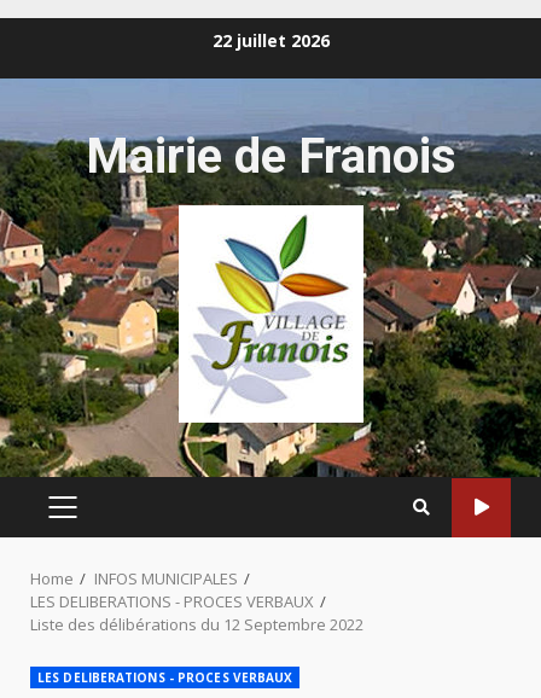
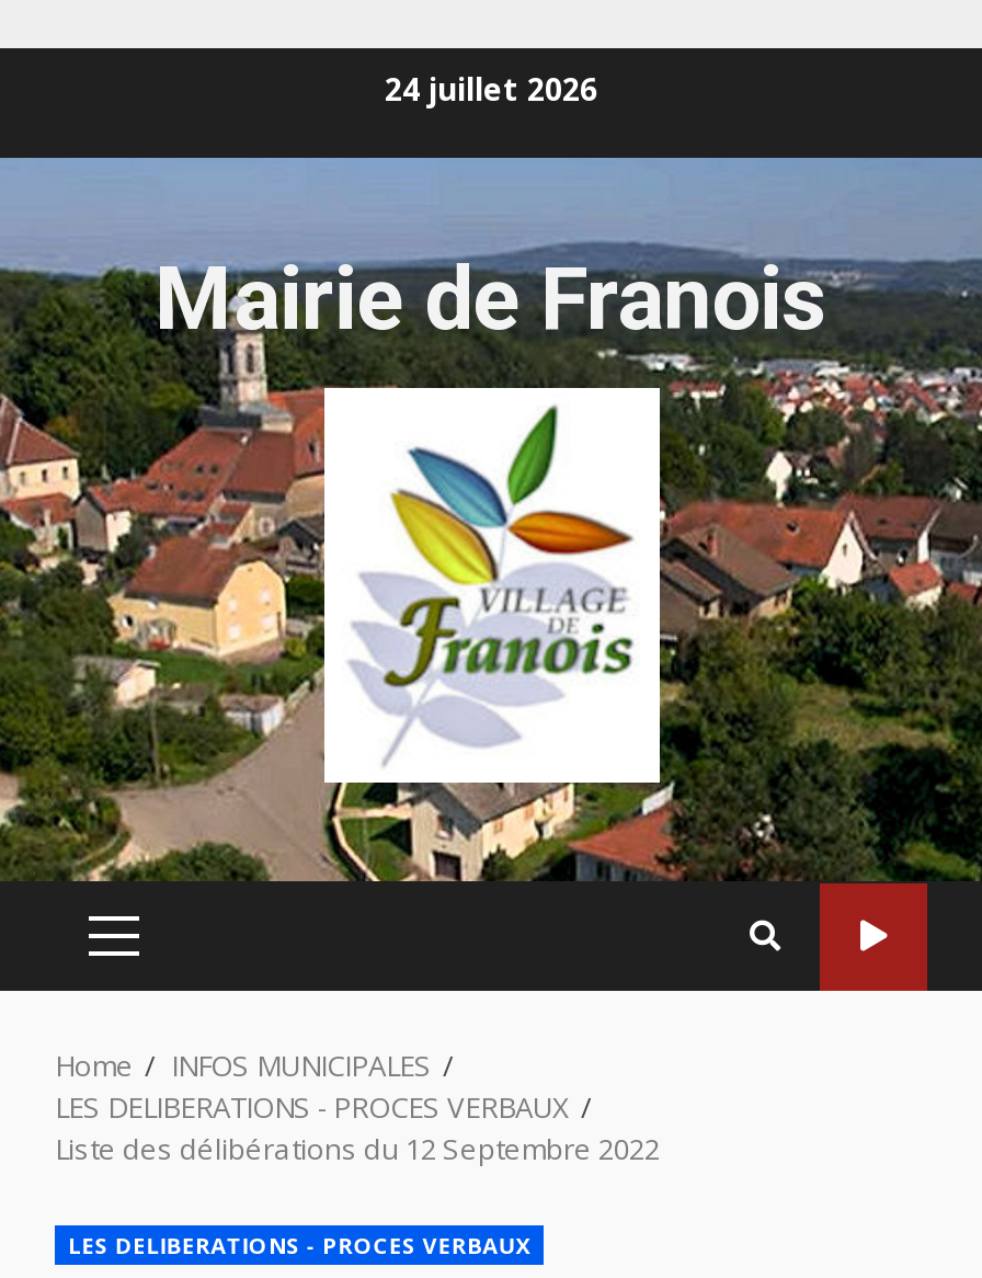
- 22 juillet 2026
+ 24 juillet 2026
